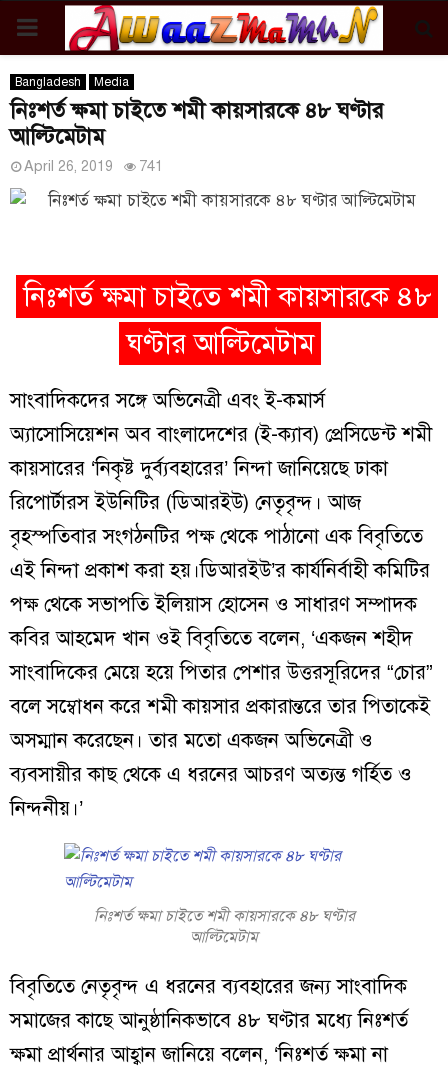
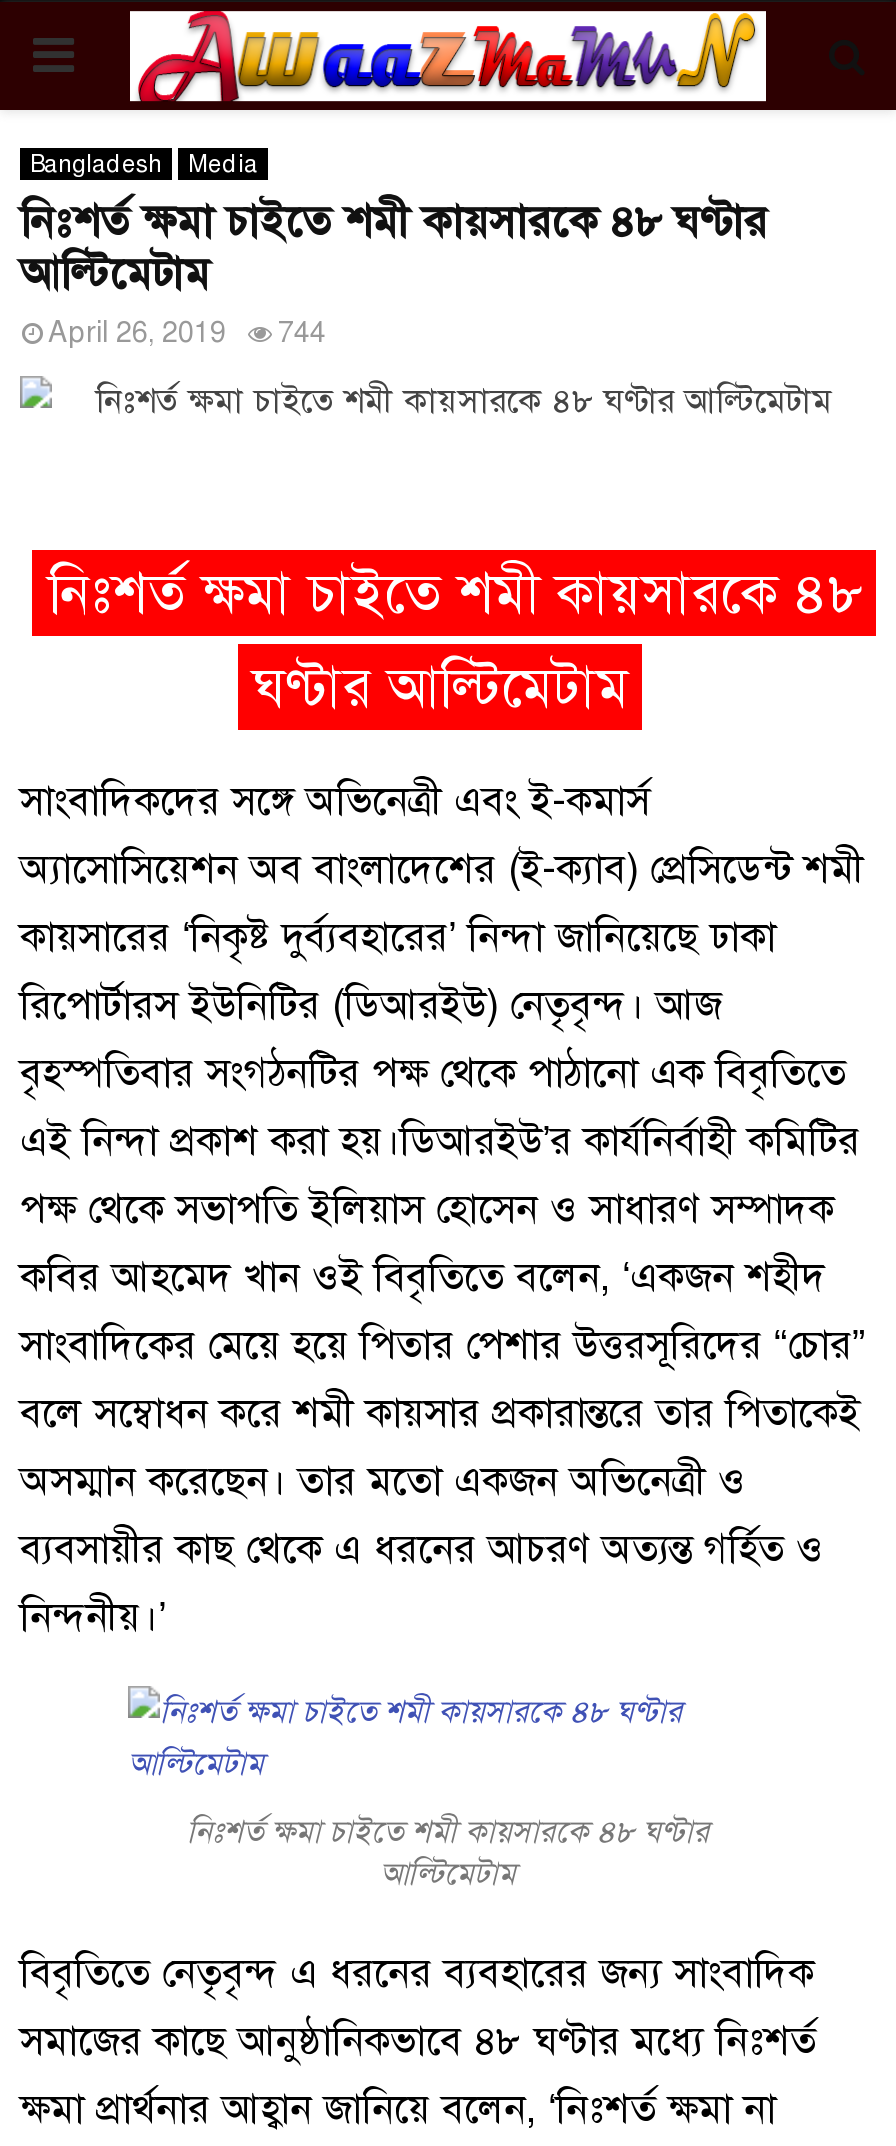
- April 26, 2019 741
+ April 26, 2019 744
